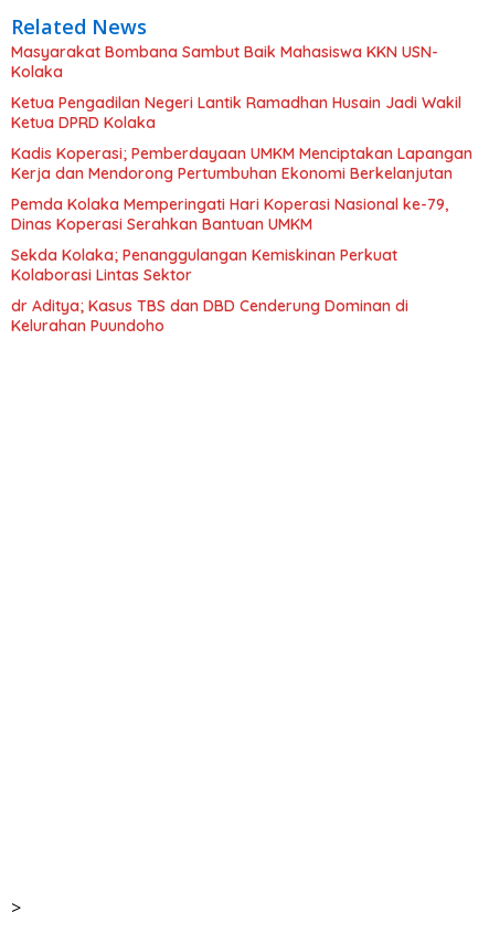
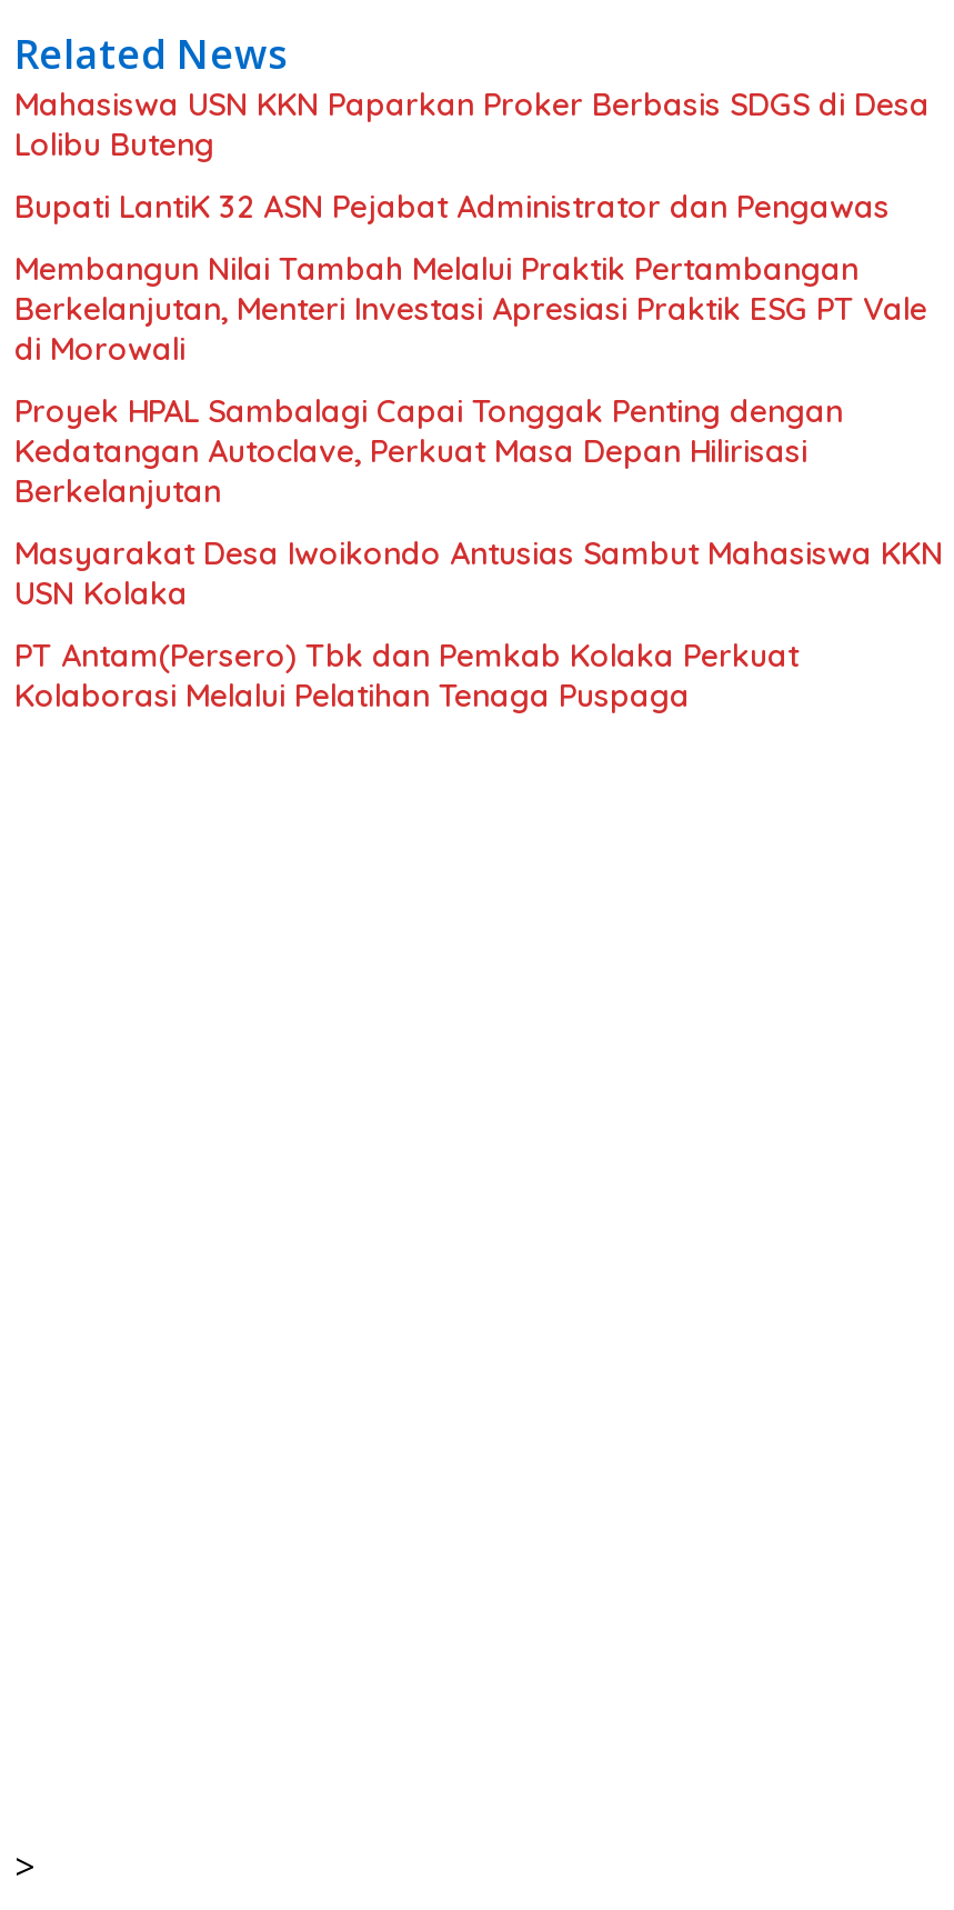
- Masyarakat Bombana Sambut Baik Mahasiswa KKN USN-
- Kolaka
+ Mahasiswa USN KKN Paparkan Proker Berbasis SDGS di Desa
+ Lolibu Buteng

- Ketua Pengadilan Negeri Lantik Ramadhan Husain Jadi Wakil
- Ketua DPRD Kolaka
+ Bupati LantiK 32 ASN Pejabat Administrator dan Pengawas

- Kadis Koperasi; Pemberdayaan UMKM Menciptakan Lapangan
- Kerja dan Mendorong Pertumbuhan Ekonomi Berkelanjutan
+ Membangun Nilai Tambah Melalui Praktik Pertambangan
+ Berkelanjutan, Menteri Investasi Apresiasi Praktik ESG PT Vale
+ di Morowali

- Pemda Kolaka Memperingati Hari Koperasi Nasional ke-79,
- Dinas Koperasi Serahkan Bantuan UMKM
+ Proyek HPAL Sambalagi Capai Tonggak Penting dengan
+ Kedatangan Autoclave, Perkuat Masa Depan Hilirisasi
+ Berkelanjutan

- Sekda Kolaka; Penanggulangan Kemiskinan Perkuat
- Kolaborasi Lintas Sektor
+ Masyarakat Desa Iwoikondo Antusias Sambut Mahasiswa KKN
+ USN Kolaka

- dr Aditya; Kasus TBS dan DBD Cenderung Dominan di
- Kelurahan Puundoho
+ PT Antam(Persero) Tbk dan Pemkab Kolaka Perkuat
+ Kolaborasi Melalui Pelatihan Tenaga Puspaga
